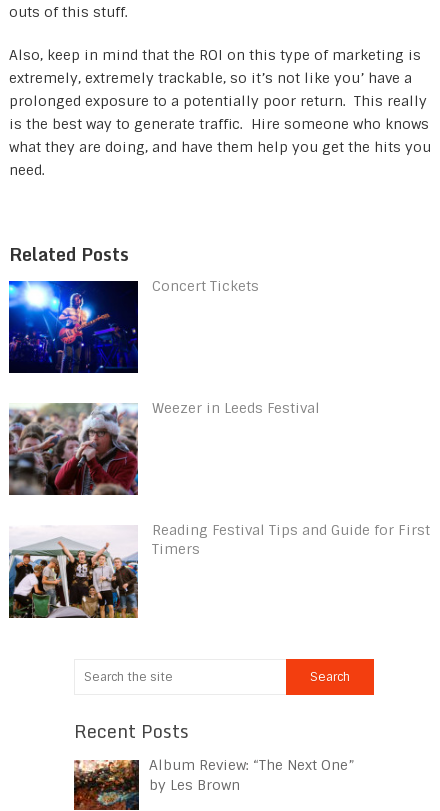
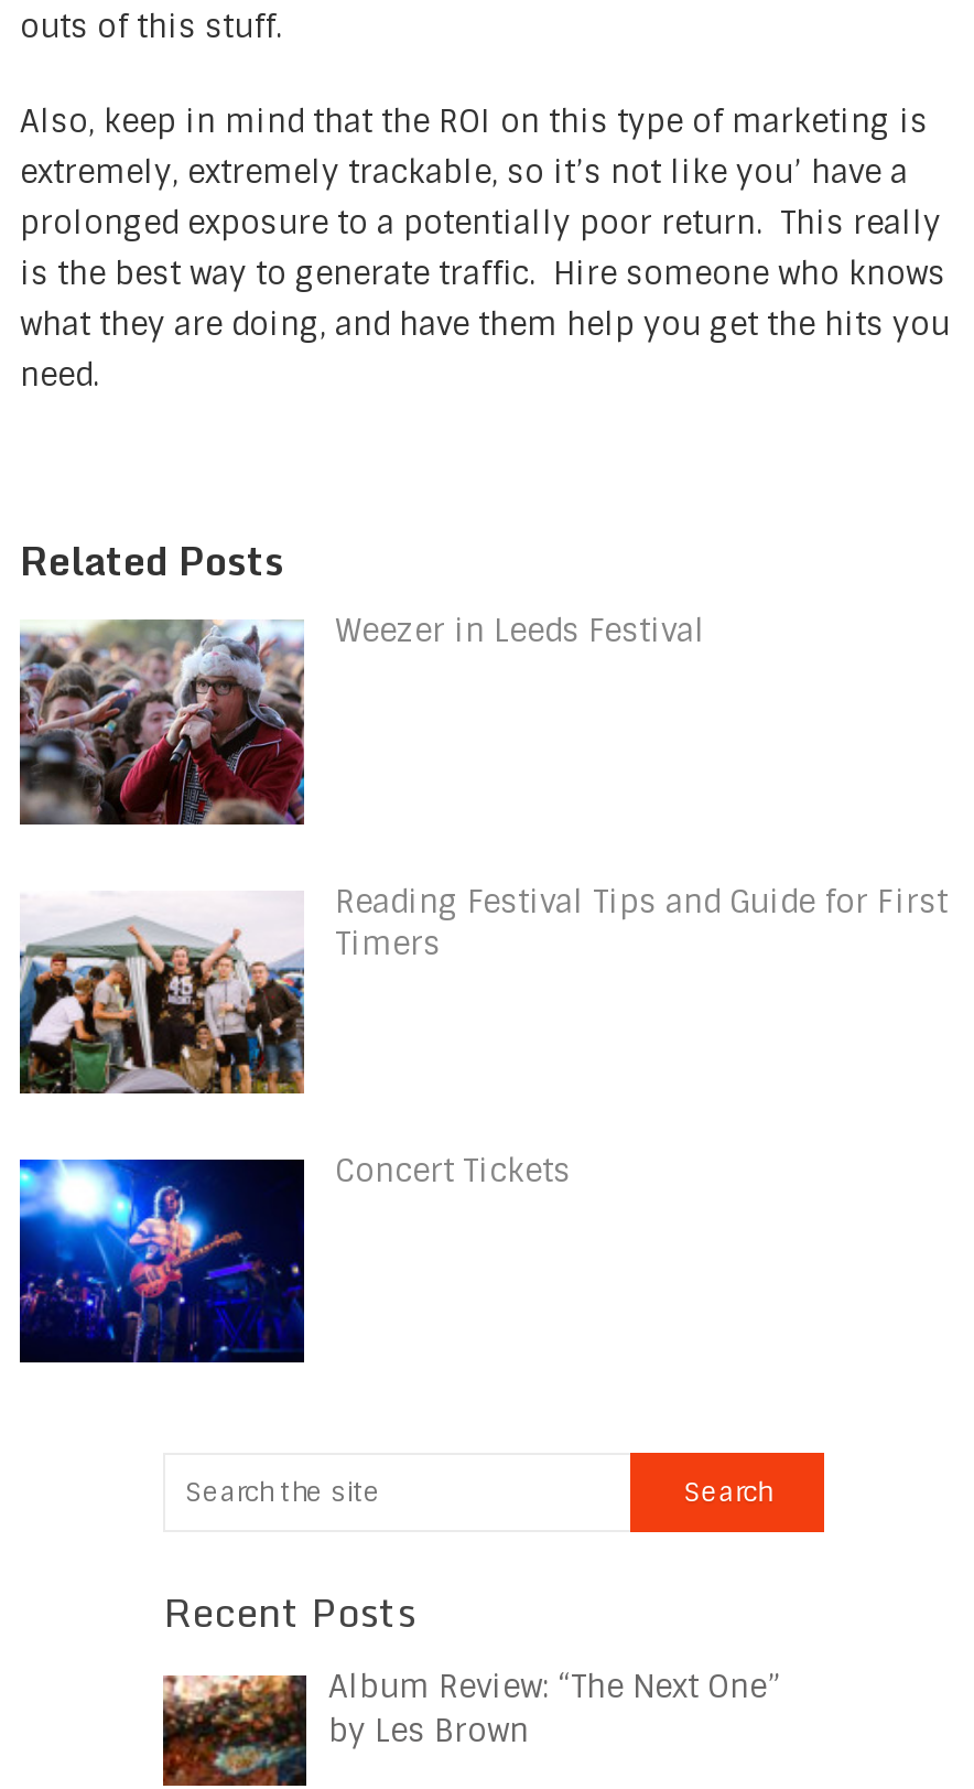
moved down: [image] | Concert Tickets

moved up: [image] | Weezer in Leeds Festival | Reading Festival Tips and Guide for First | Timers

moved up: [image]
